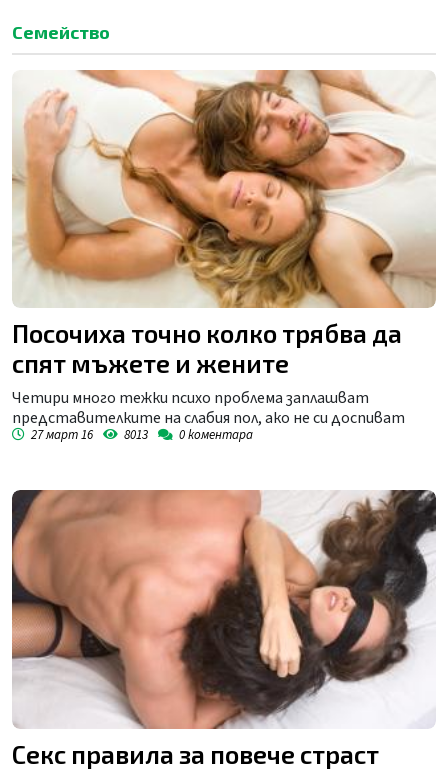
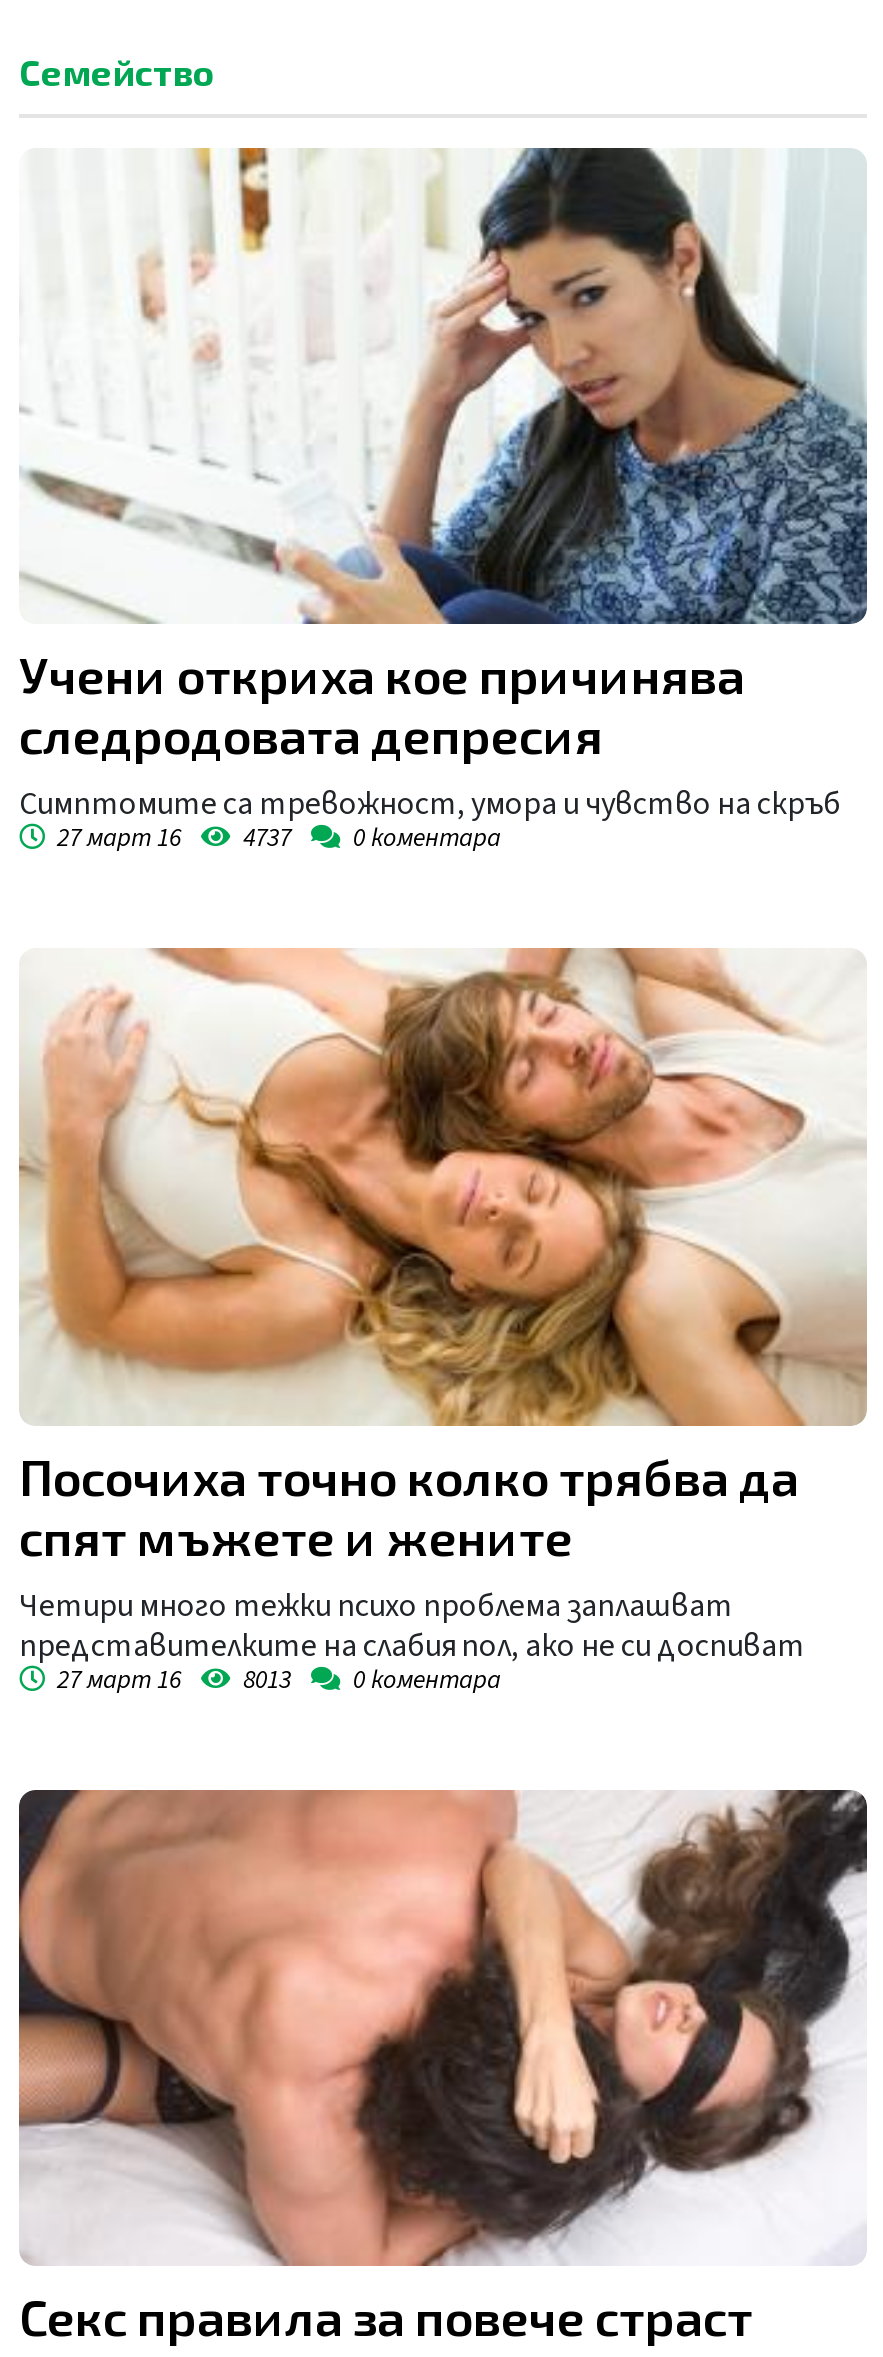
+ [image]
+ Учени откриха кое причинява
+ следродовата депресия
+ Симптомите са тревожност, умора и чувство на скръб
+ 27 март 16
+ 4737
+ 0 коментара
